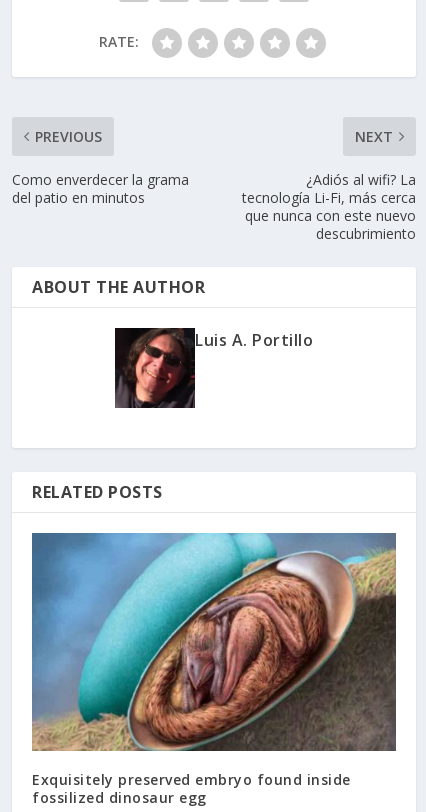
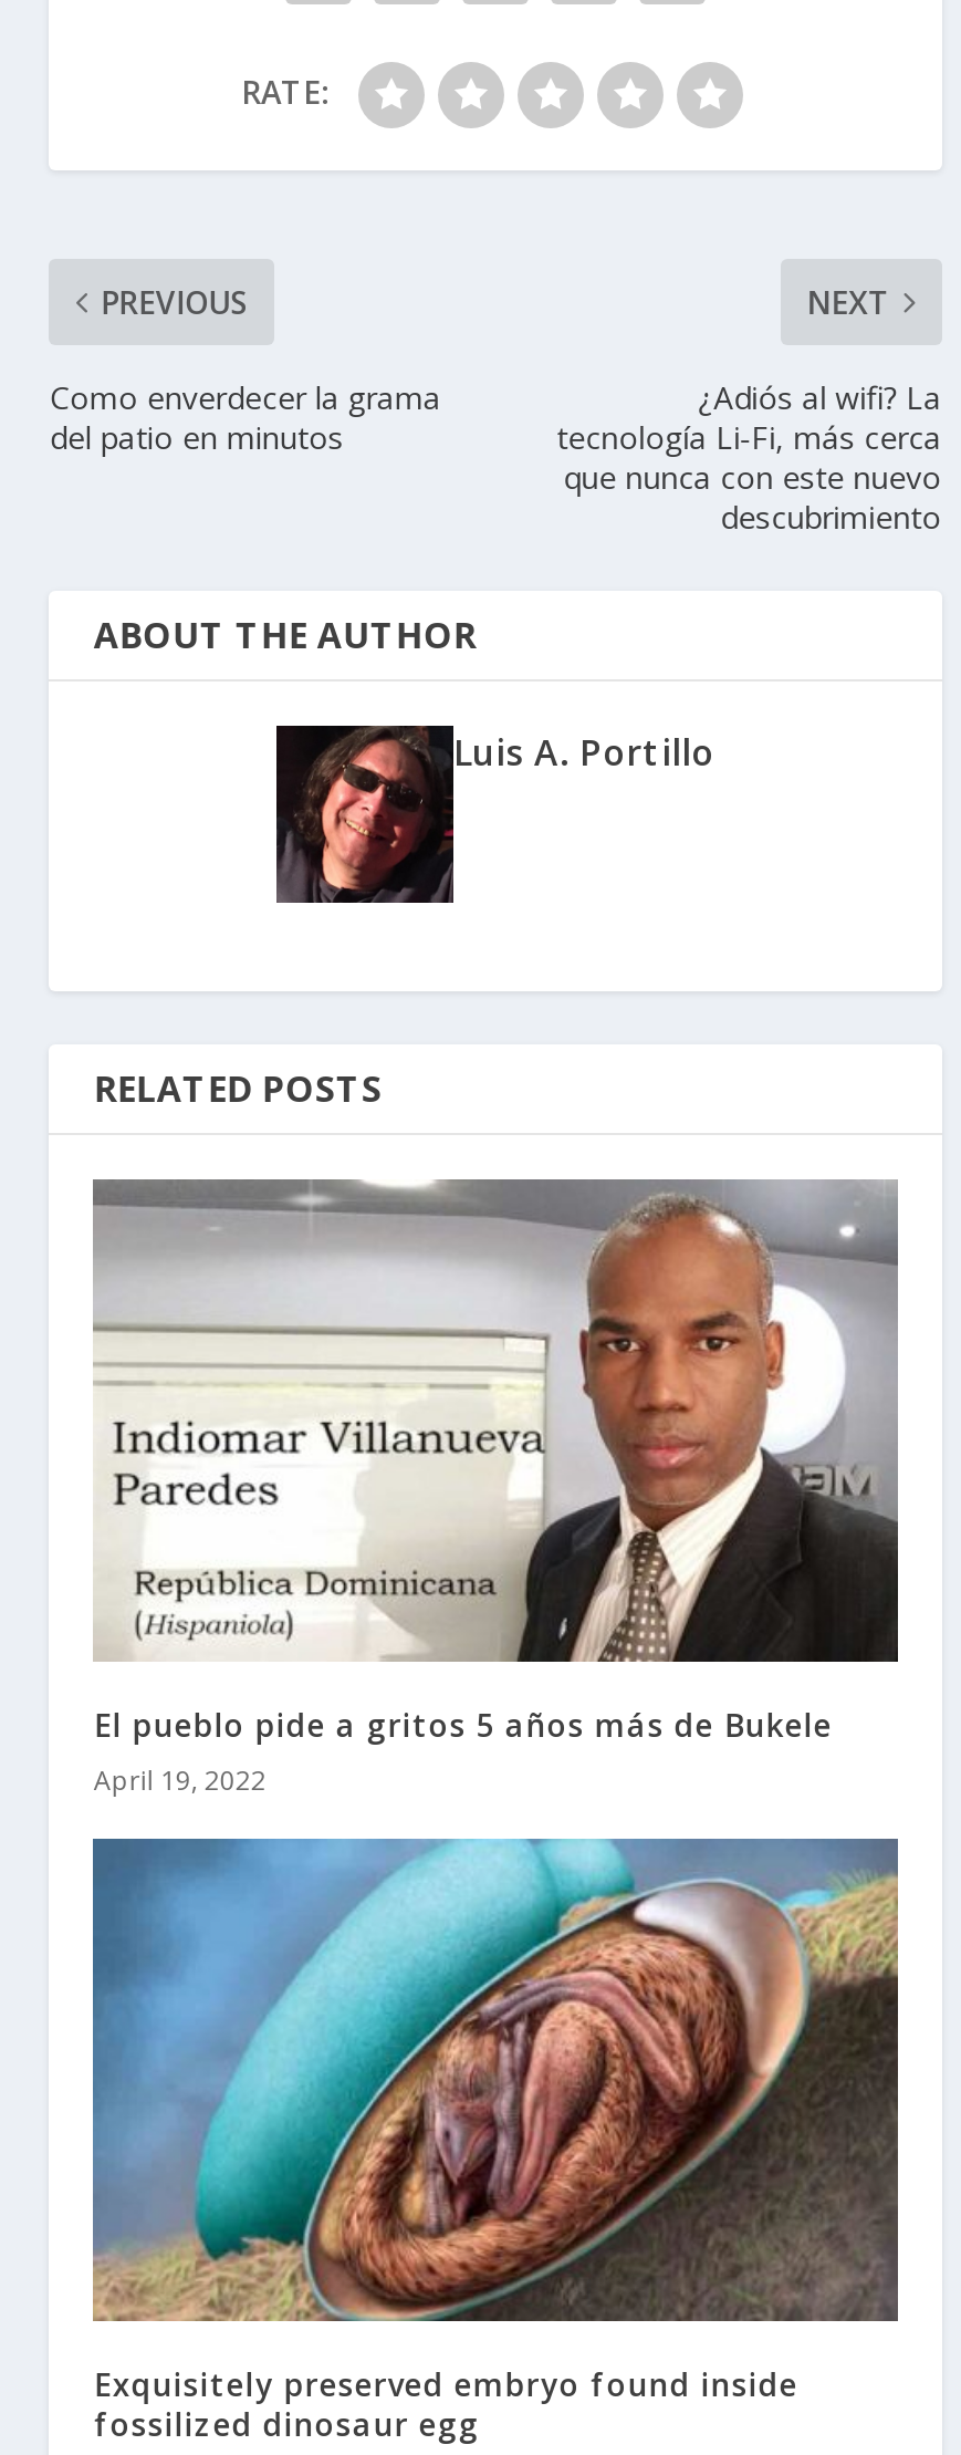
+ [image]
+ El pueblo pide a gritos 5 años más de Bukele
+ April 19, 2022
